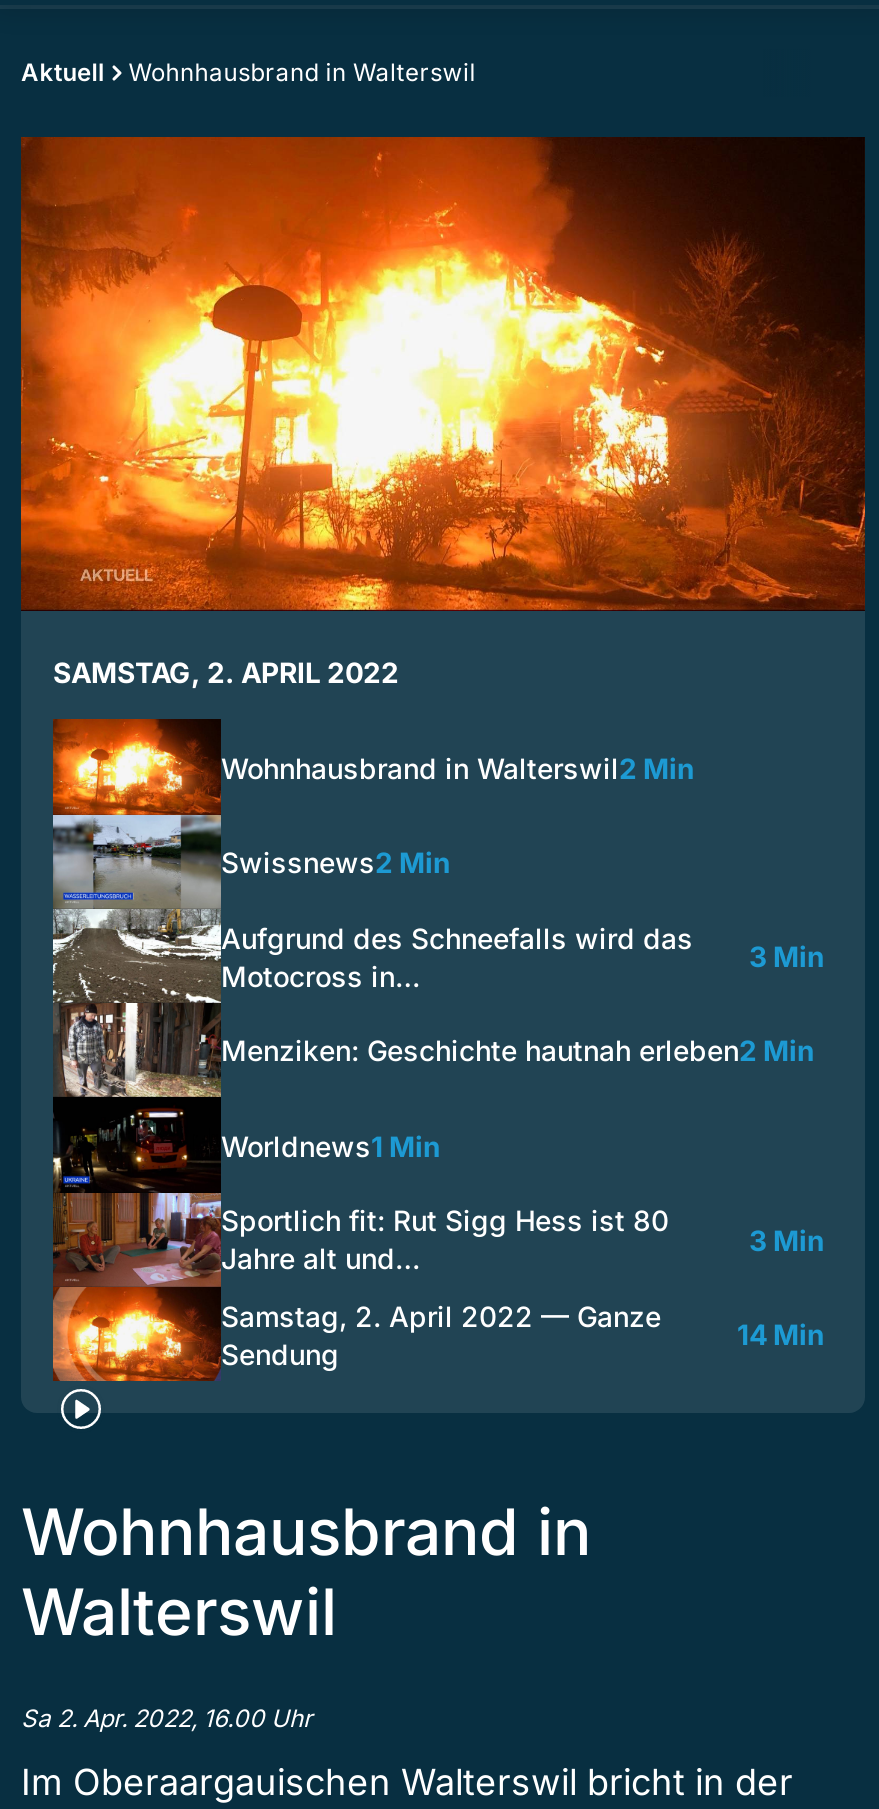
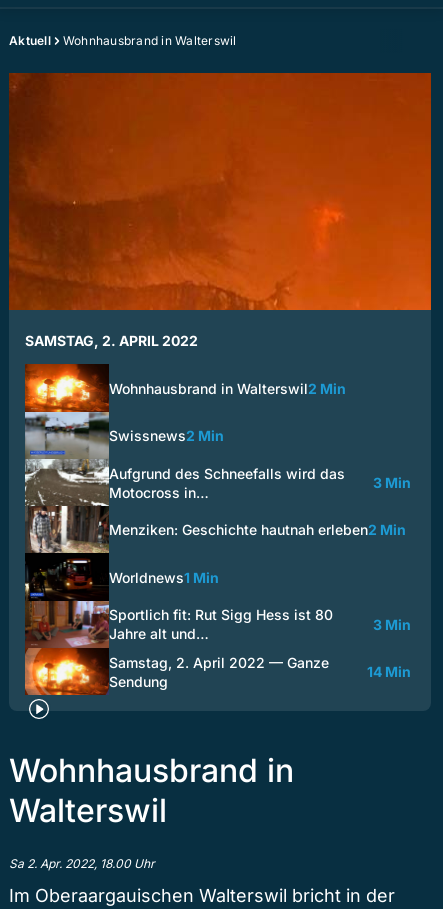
- [image]
+ [image]

- Sa 2. Apr. 2022, 16.00 Uhr
+ Sa 2. Apr. 2022, 18.00 Uhr
